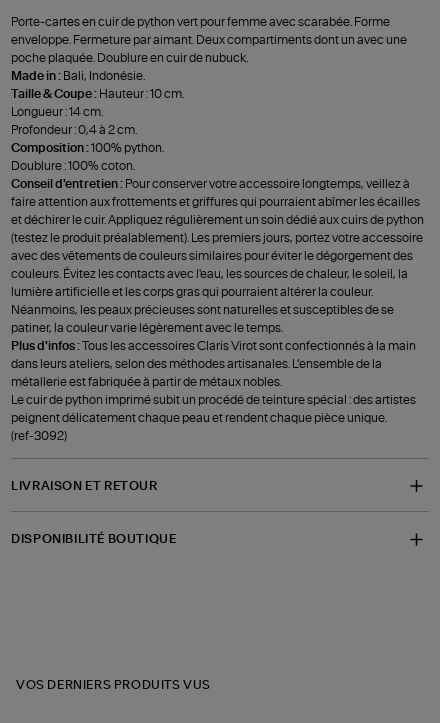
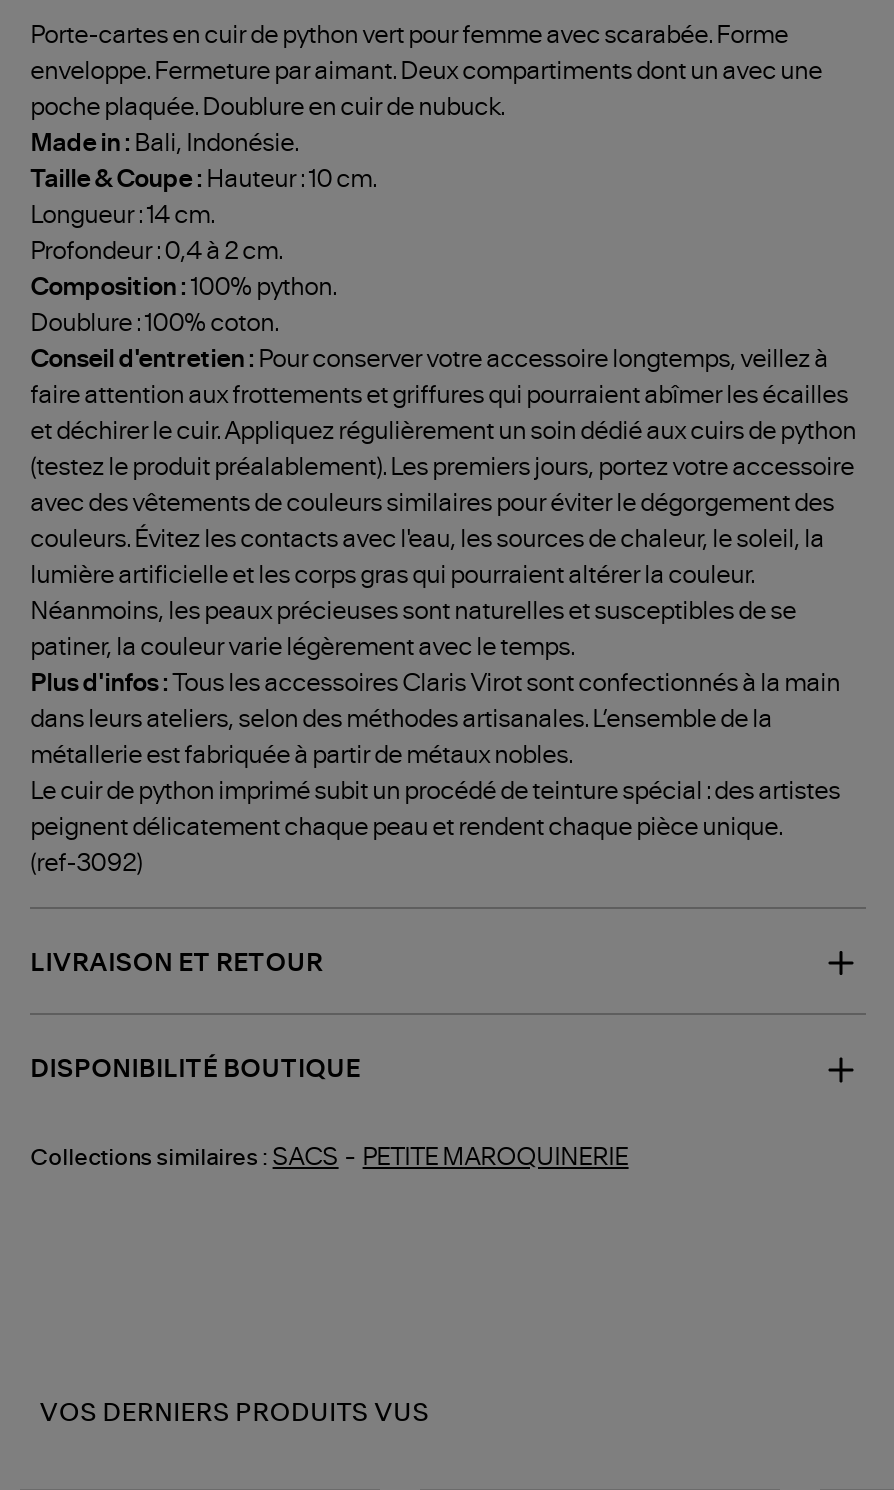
+ Collections similaires : SACS - PETITE MAROQUINERIE
